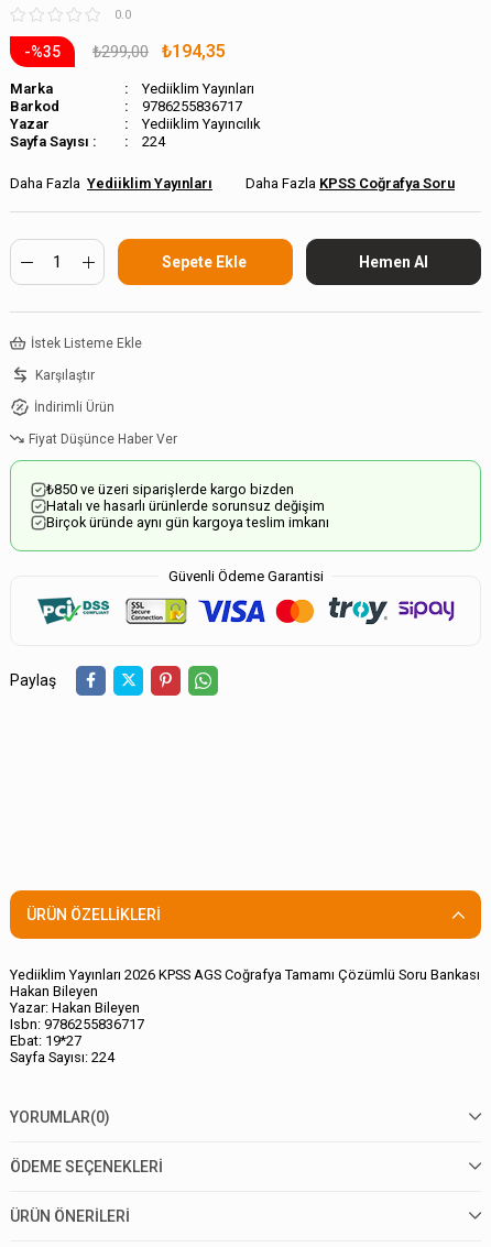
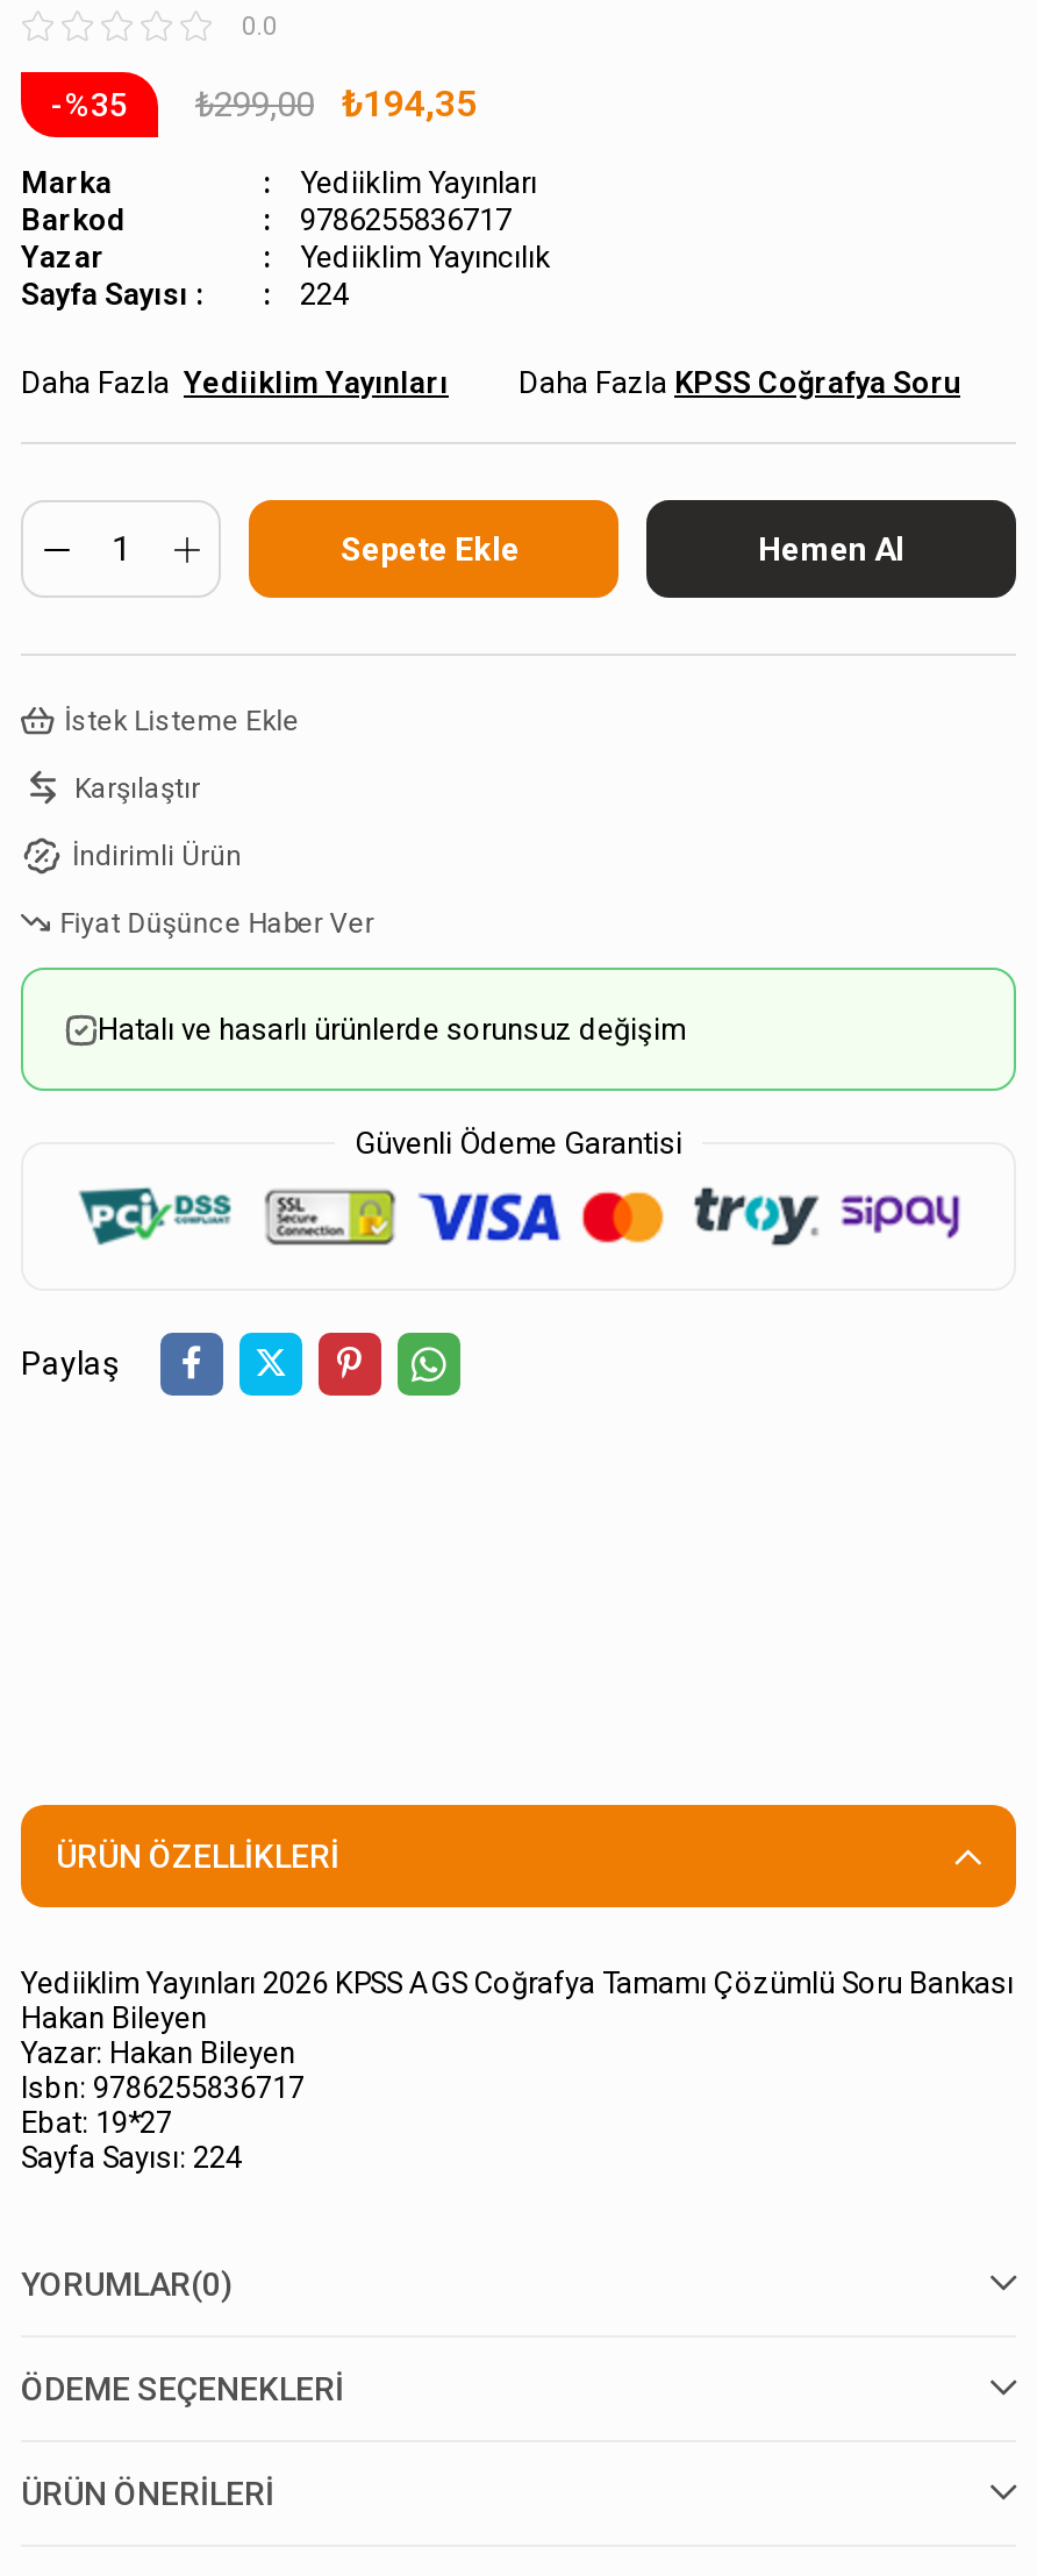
- ₺850 ve üzeri siparişlerde kargo bizden

- Birçok üründe aynı gün kargoya teslim imkanı
